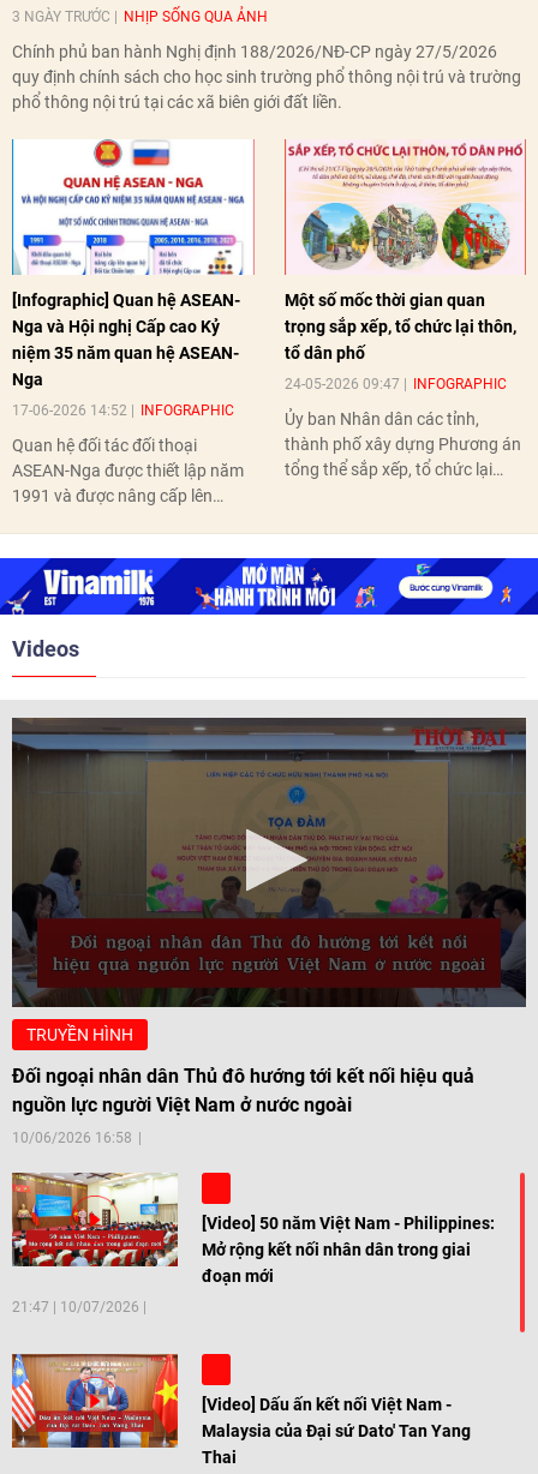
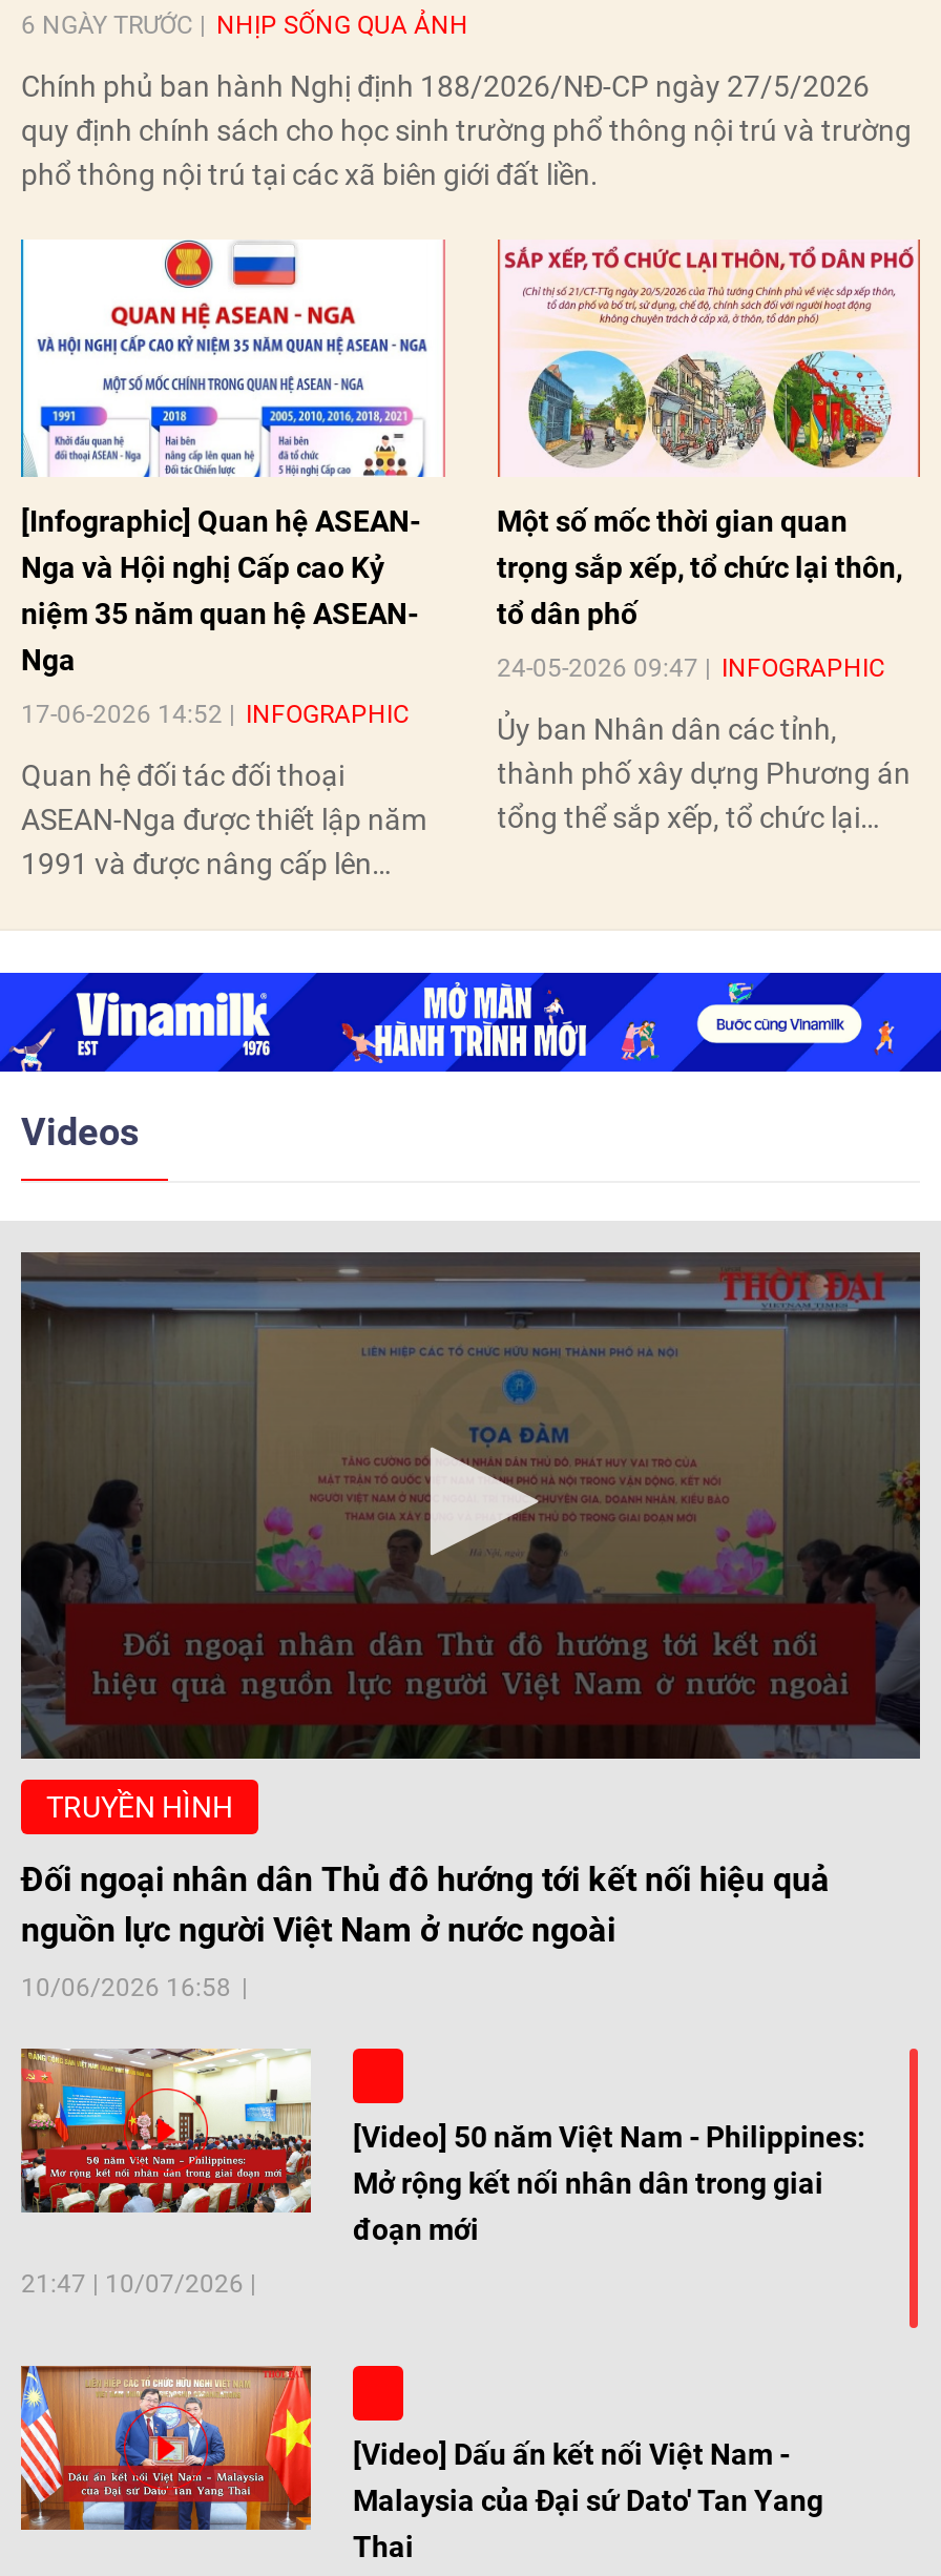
- 3 NGÀY TRƯỚC NHỊP SỐNG QUA ẢNH
+ 6 NGÀY TRƯỚC NHỊP SỐNG QUA ẢNH
